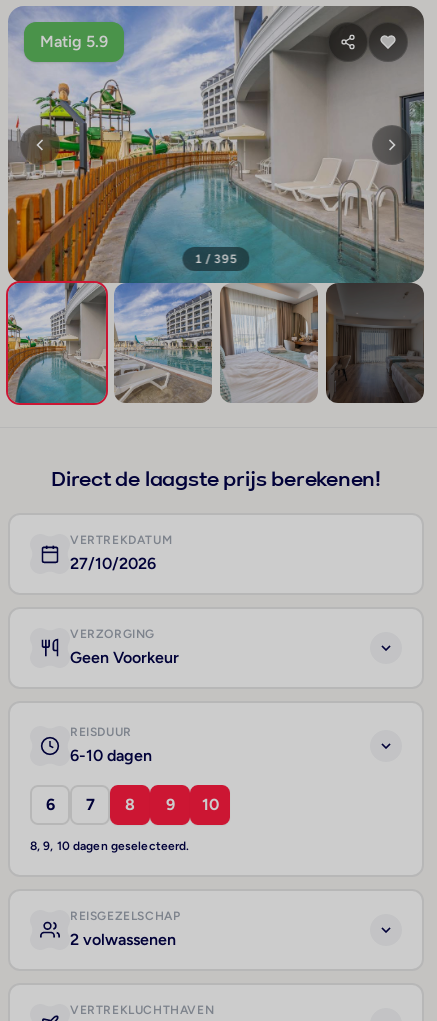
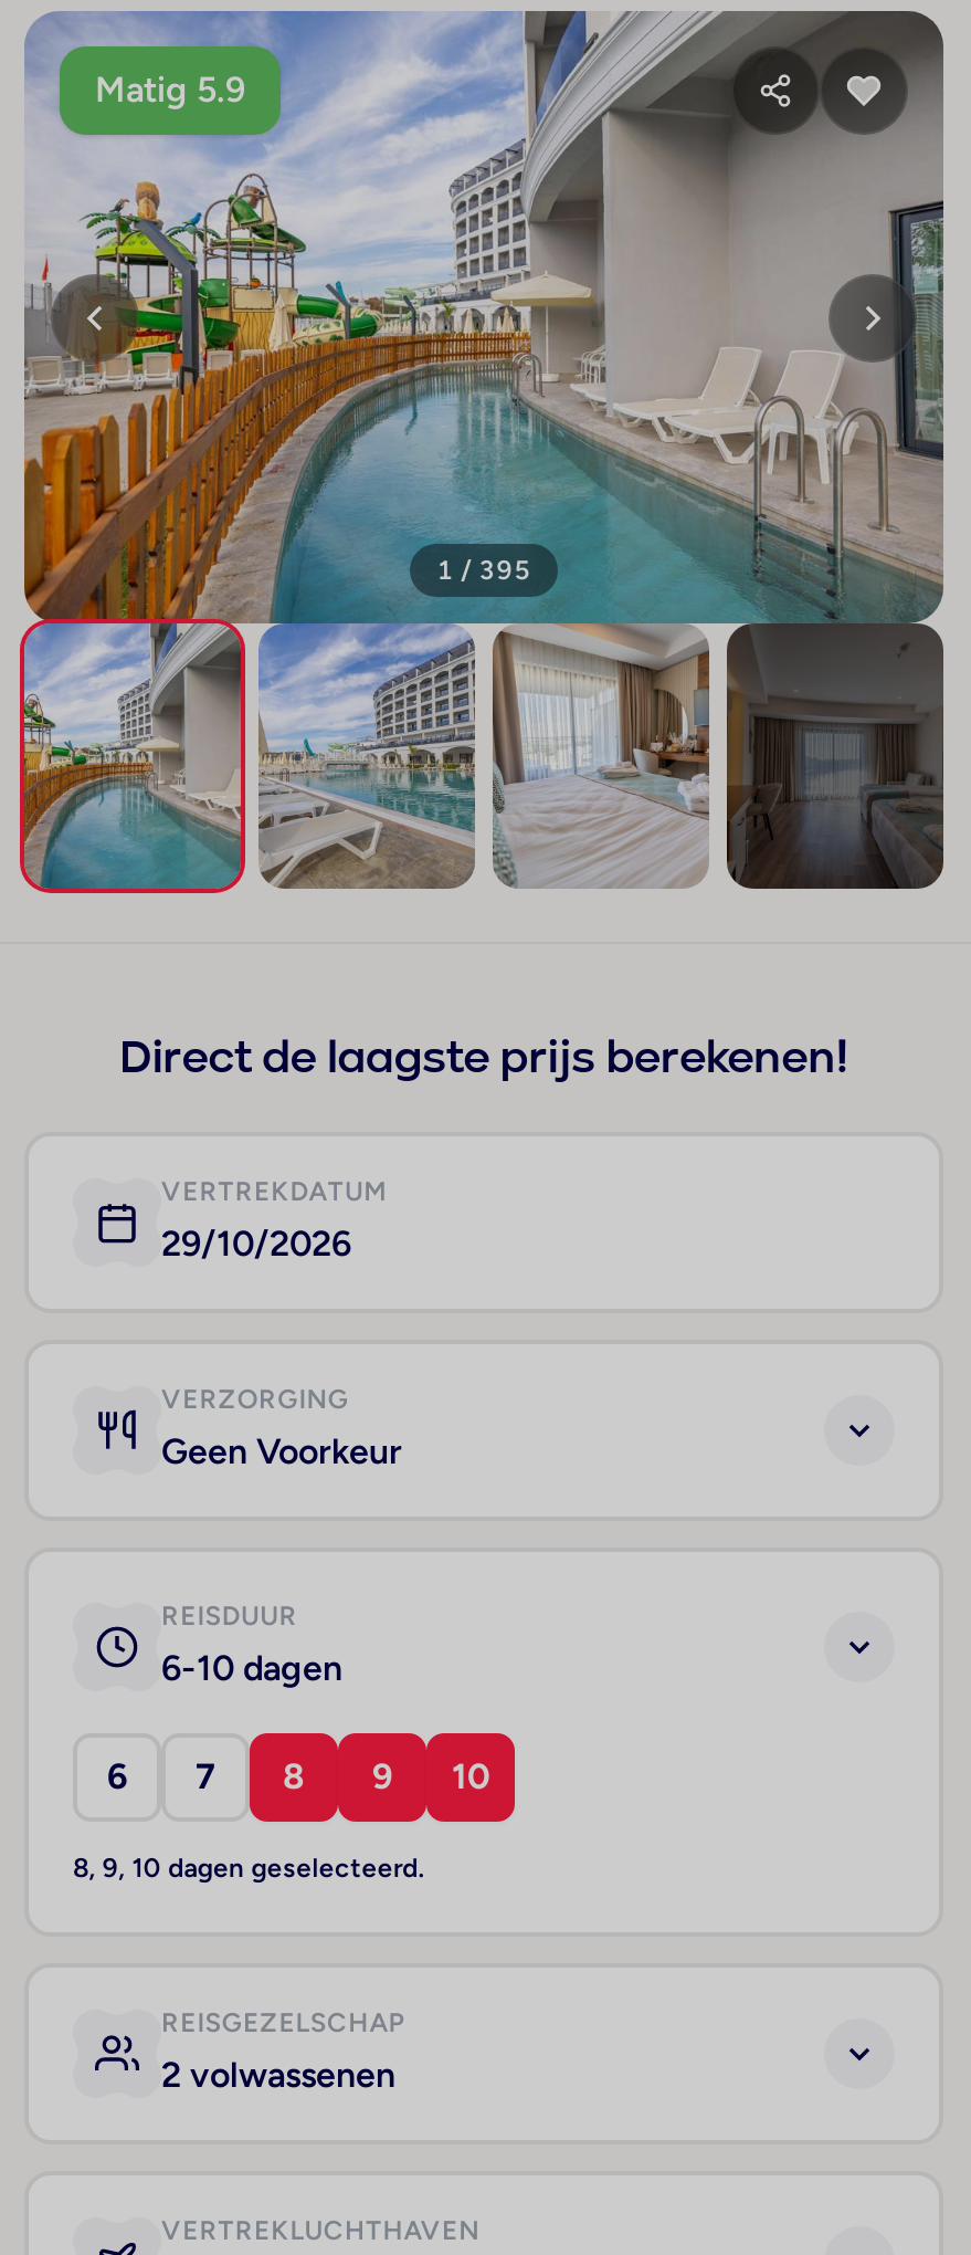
- 27/10/2026
+ 29/10/2026
